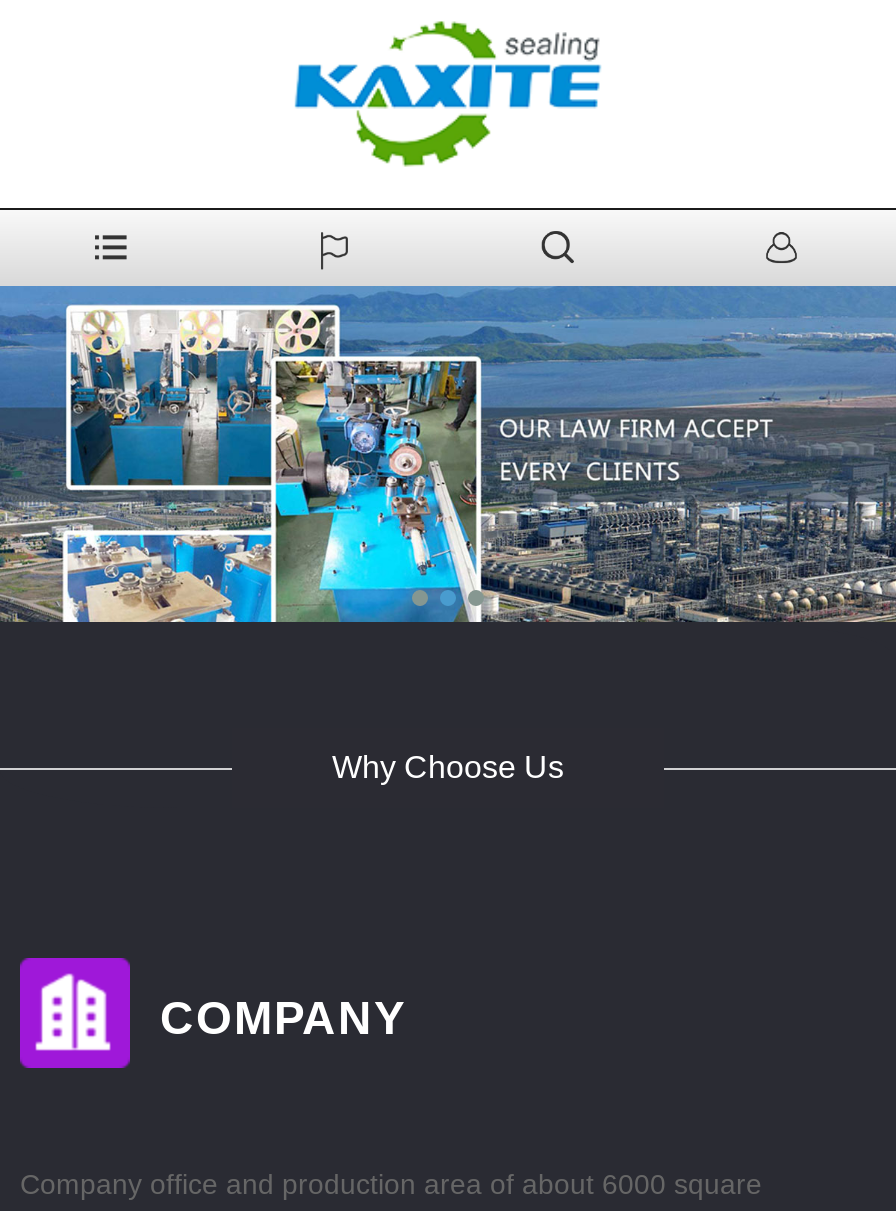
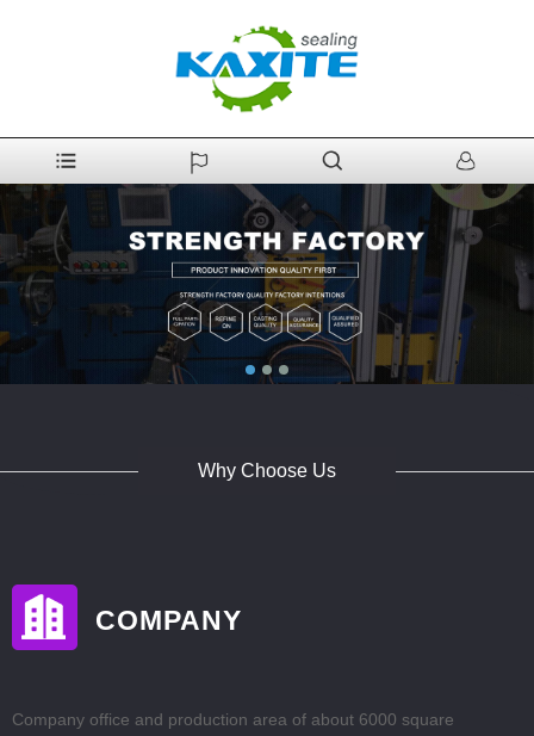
- [image]
+ [image]
